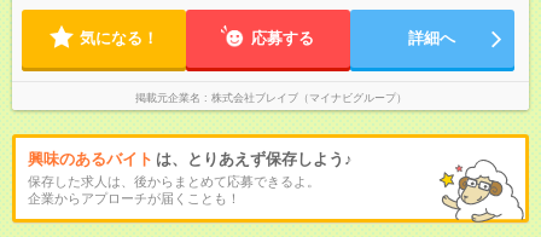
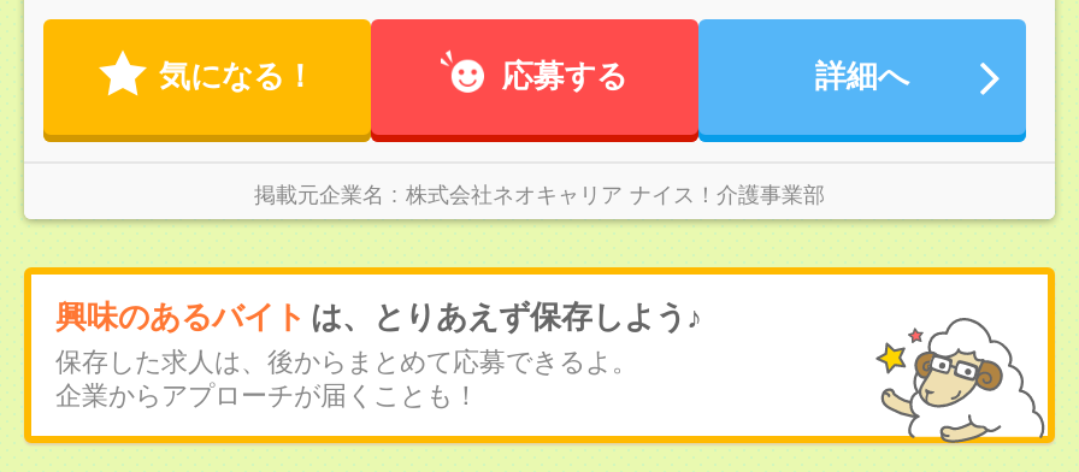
- 株式会社ブレイブ（マイナビグループ）
+ 株式会社ネオキャリア ナイス！介護事業部
